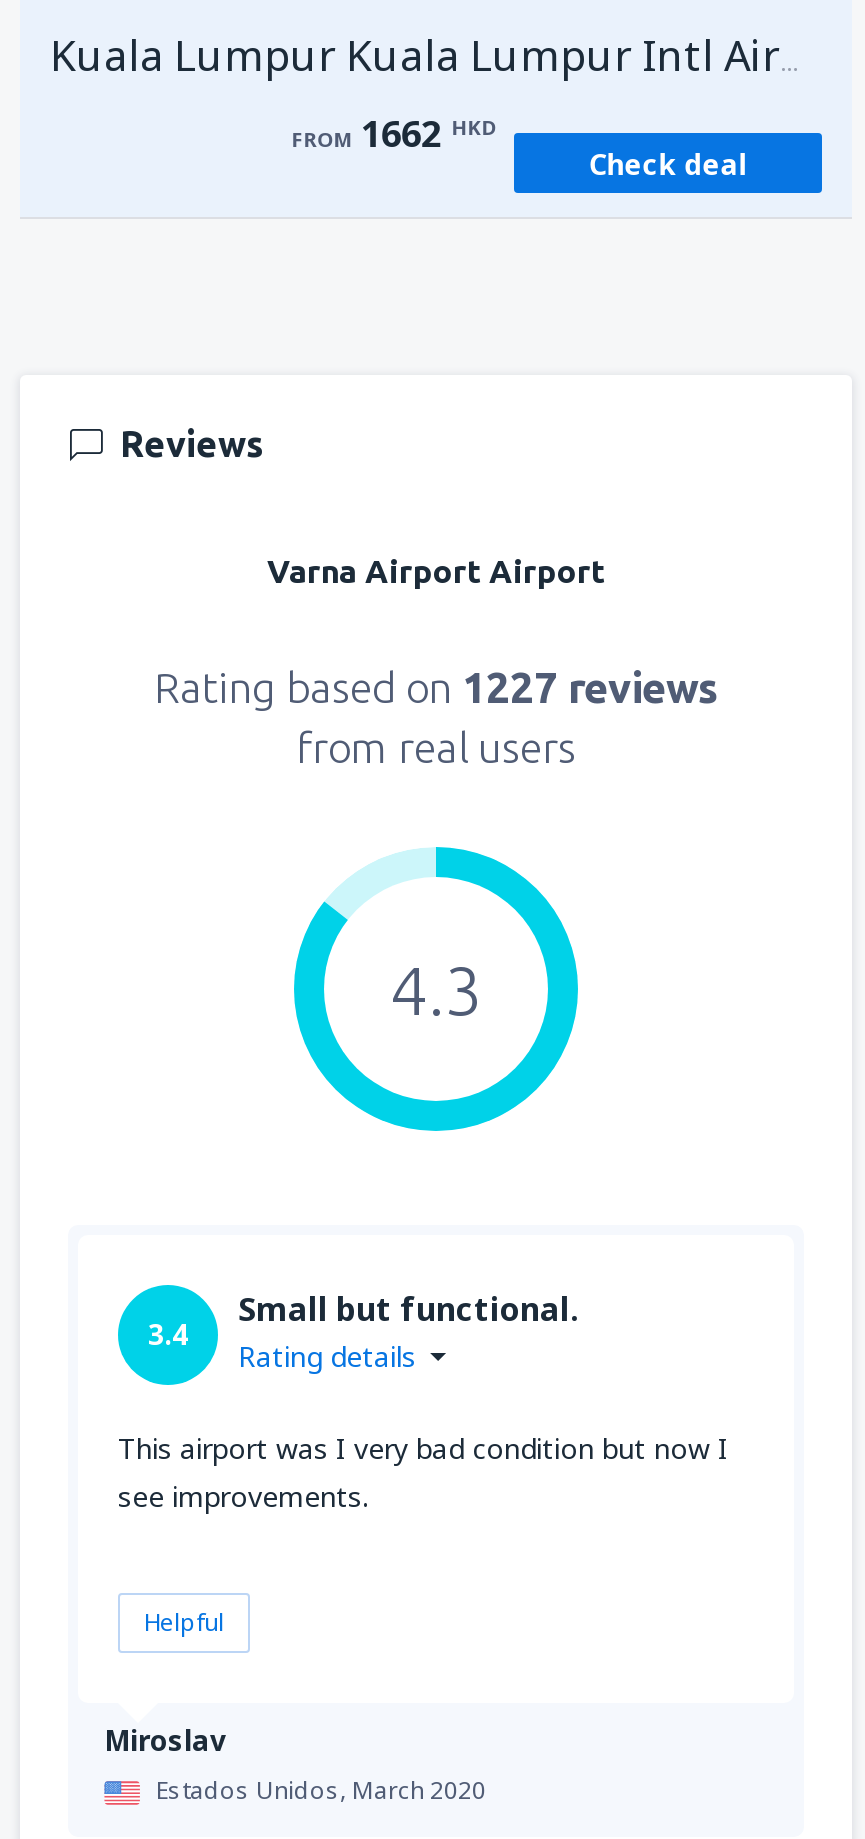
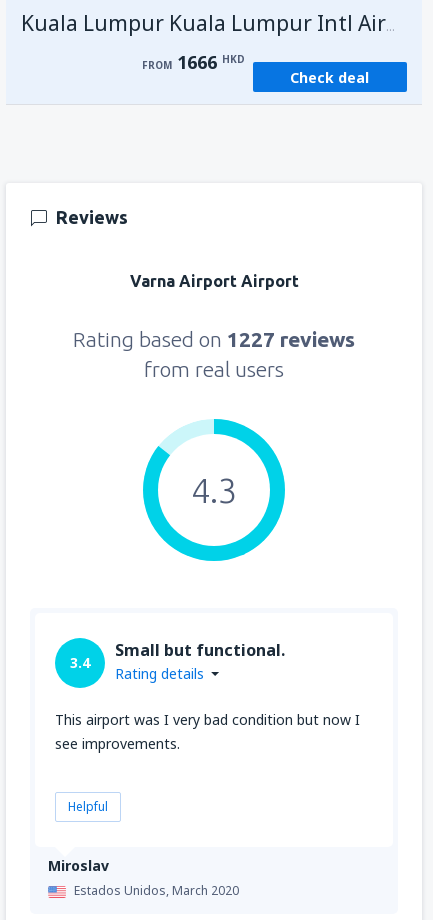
- FROM 1662 HKD
+ FROM 1666 HKD
